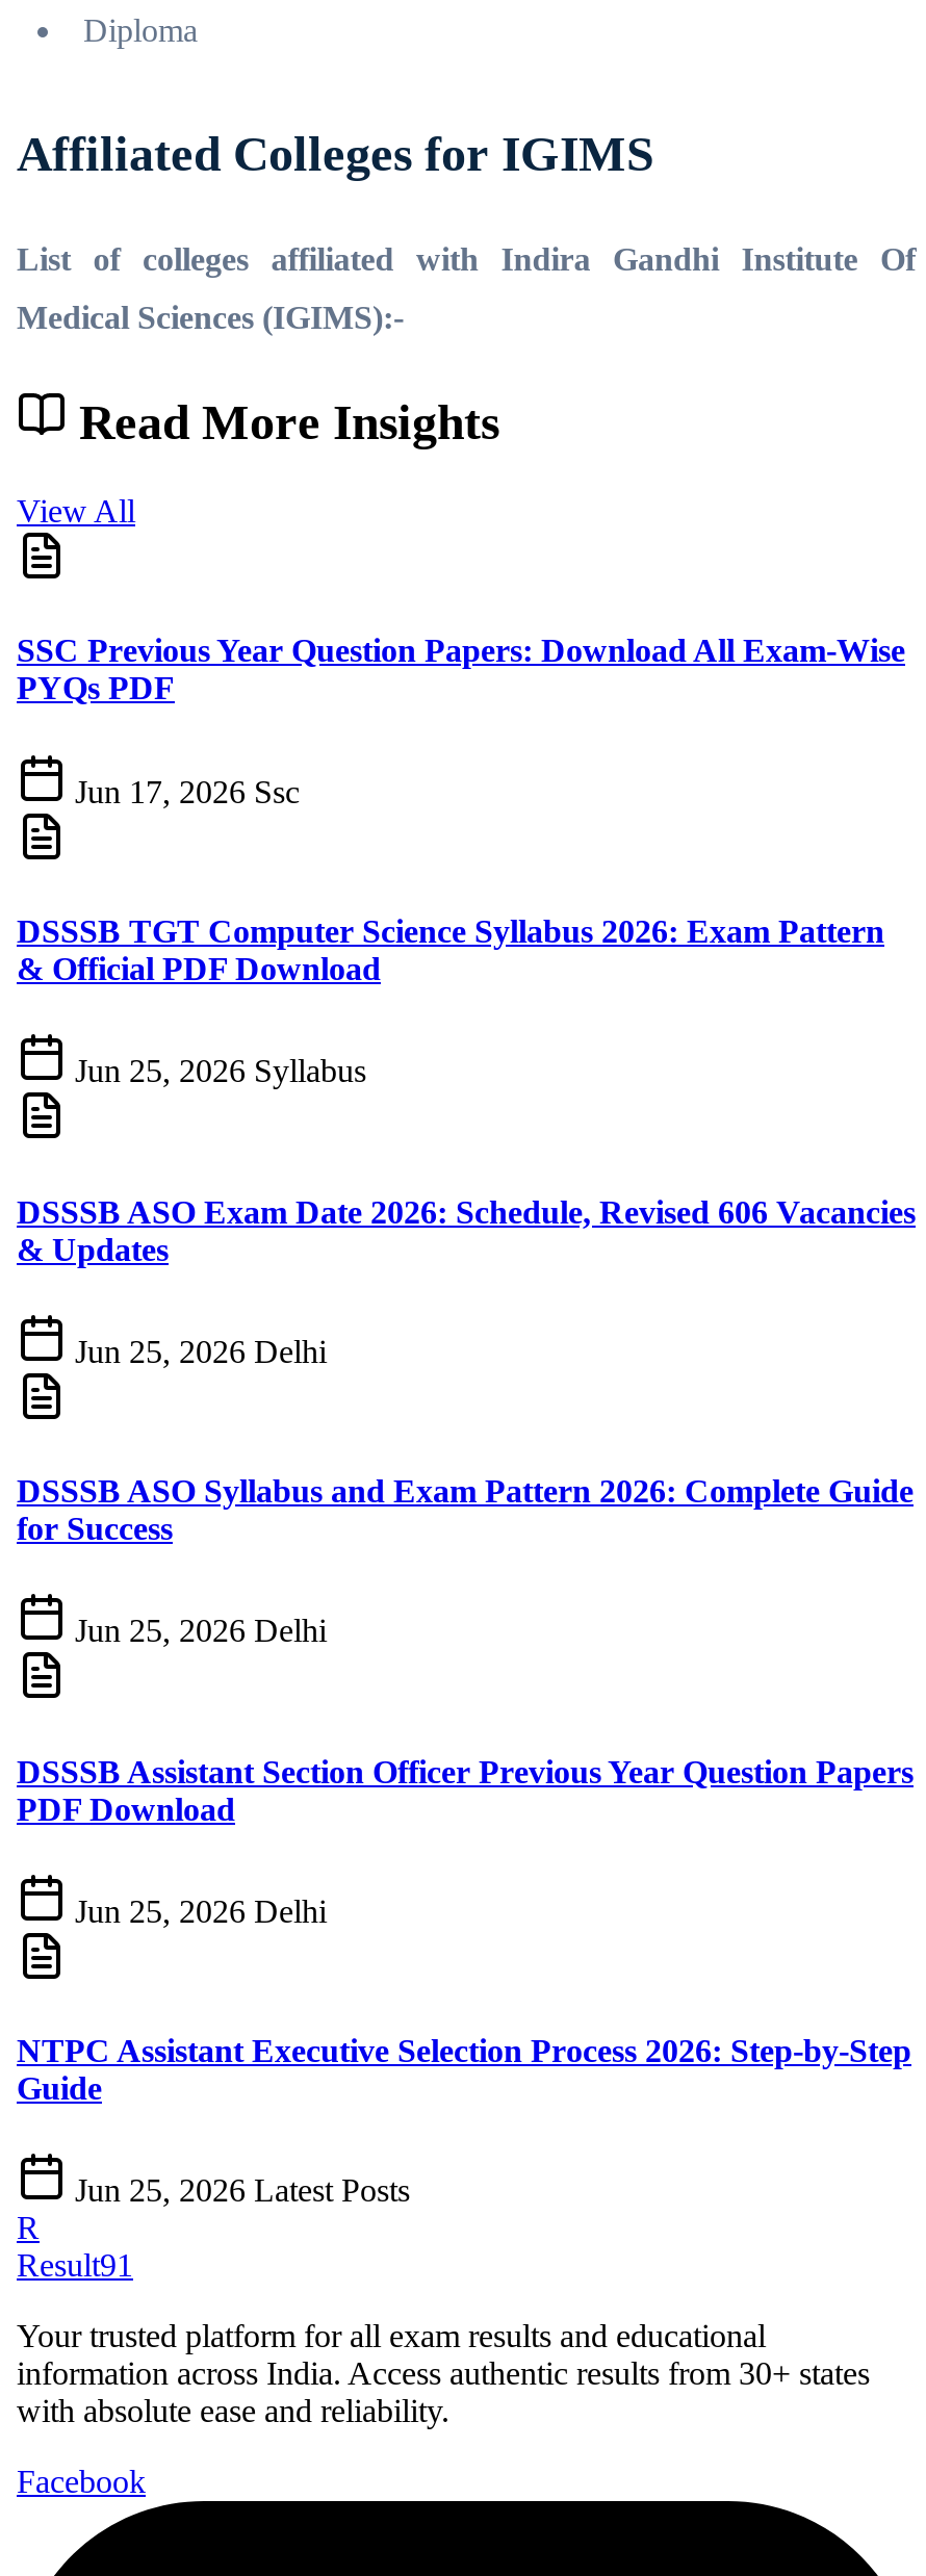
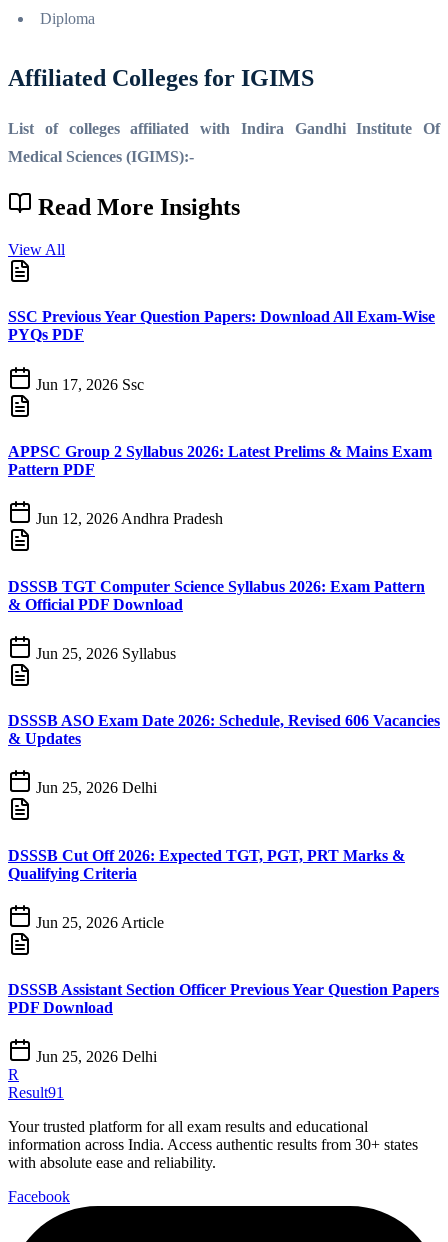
+ APPSC Group 2 Syllabus 2026: Latest Prelims & Mains Exam
+ Pattern PDF
+ Jun 12, 2026 Andhra Pradesh

moved down: DSSSB TGT Computer Science Syllabus 2026: Exam Pattern | & Official PDF Download | Jun 25, 2026 Syllabus | DSSSB ASO Exam Date 2026: Schedule, Revised 606 Vacancies | & Updates | Jun 25, 2026 Delhi

- DSSSB ASO Syllabus and Exam Pattern 2026: Complete Guide
- for Success
+ DSSSB Cut Off 2026: Expected TGT, PGT, PRT Marks &
+ Qualifying Criteria

- Jun 25, 2026 Delhi
+ Jun 25, 2026 Article

moved down: DSSSB Assistant Section Officer Previous Year Question Papers | PDF Download | Jun 25, 2026 Delhi

- NTPC Assistant Executive Selection Process 2026: Step-by-Step
- Guide
- Jun 25, 2026 Latest Posts
